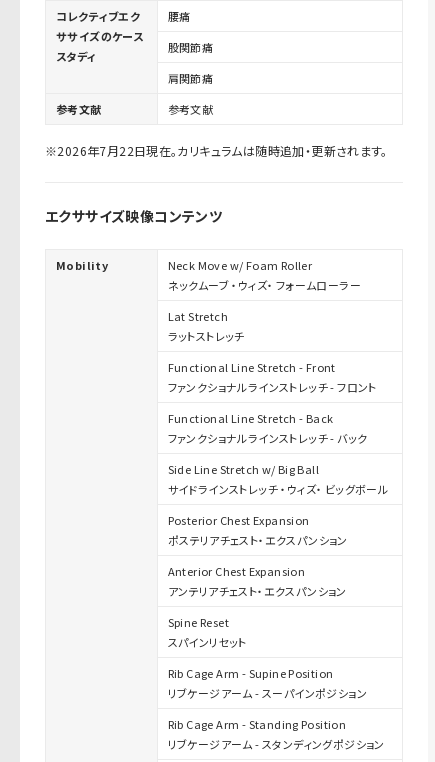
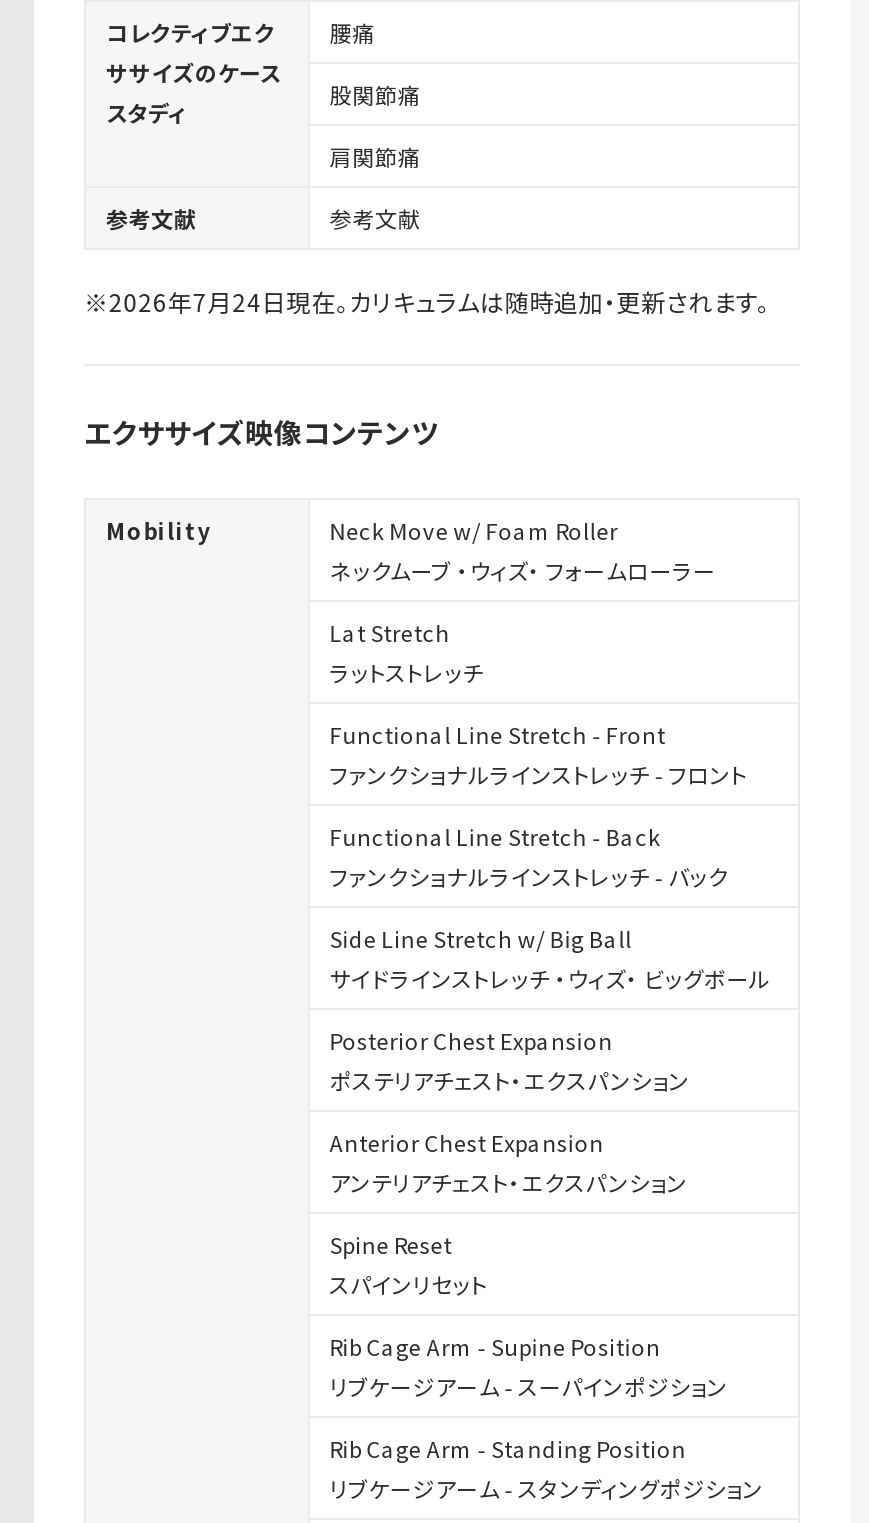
- ※2026年7月22日現在。カリキュラムは随時追加・更新されます。
+ ※2026年7月24日現在。カリキュラムは随時追加・更新されます。
